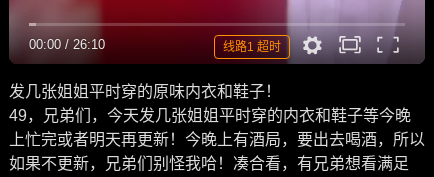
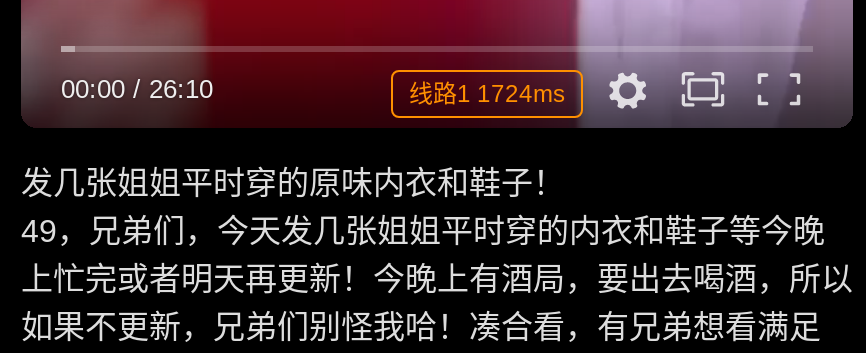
- 线路1 超时
+ 线路1 1724ms
